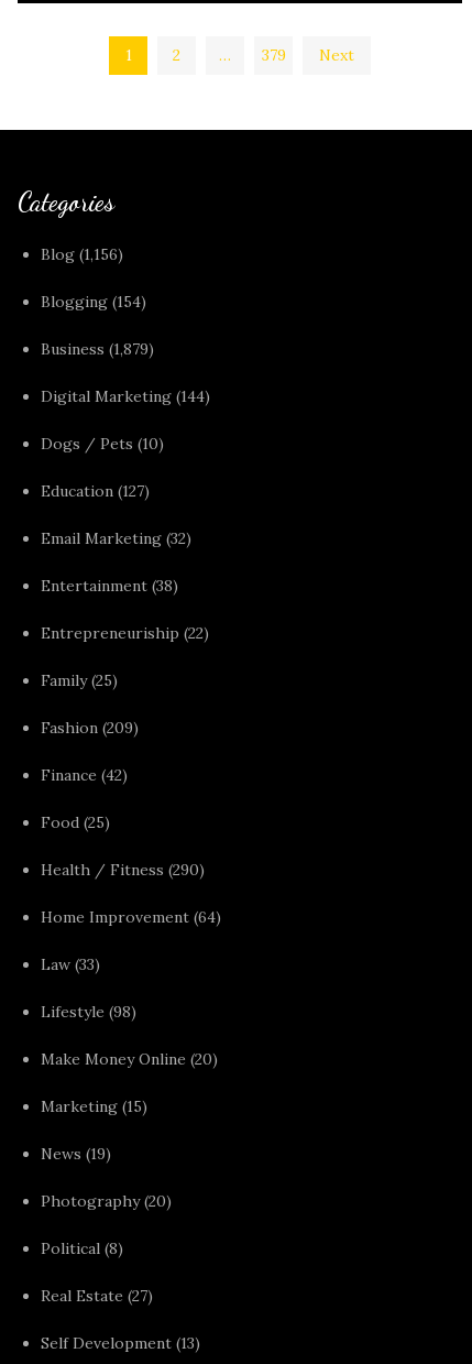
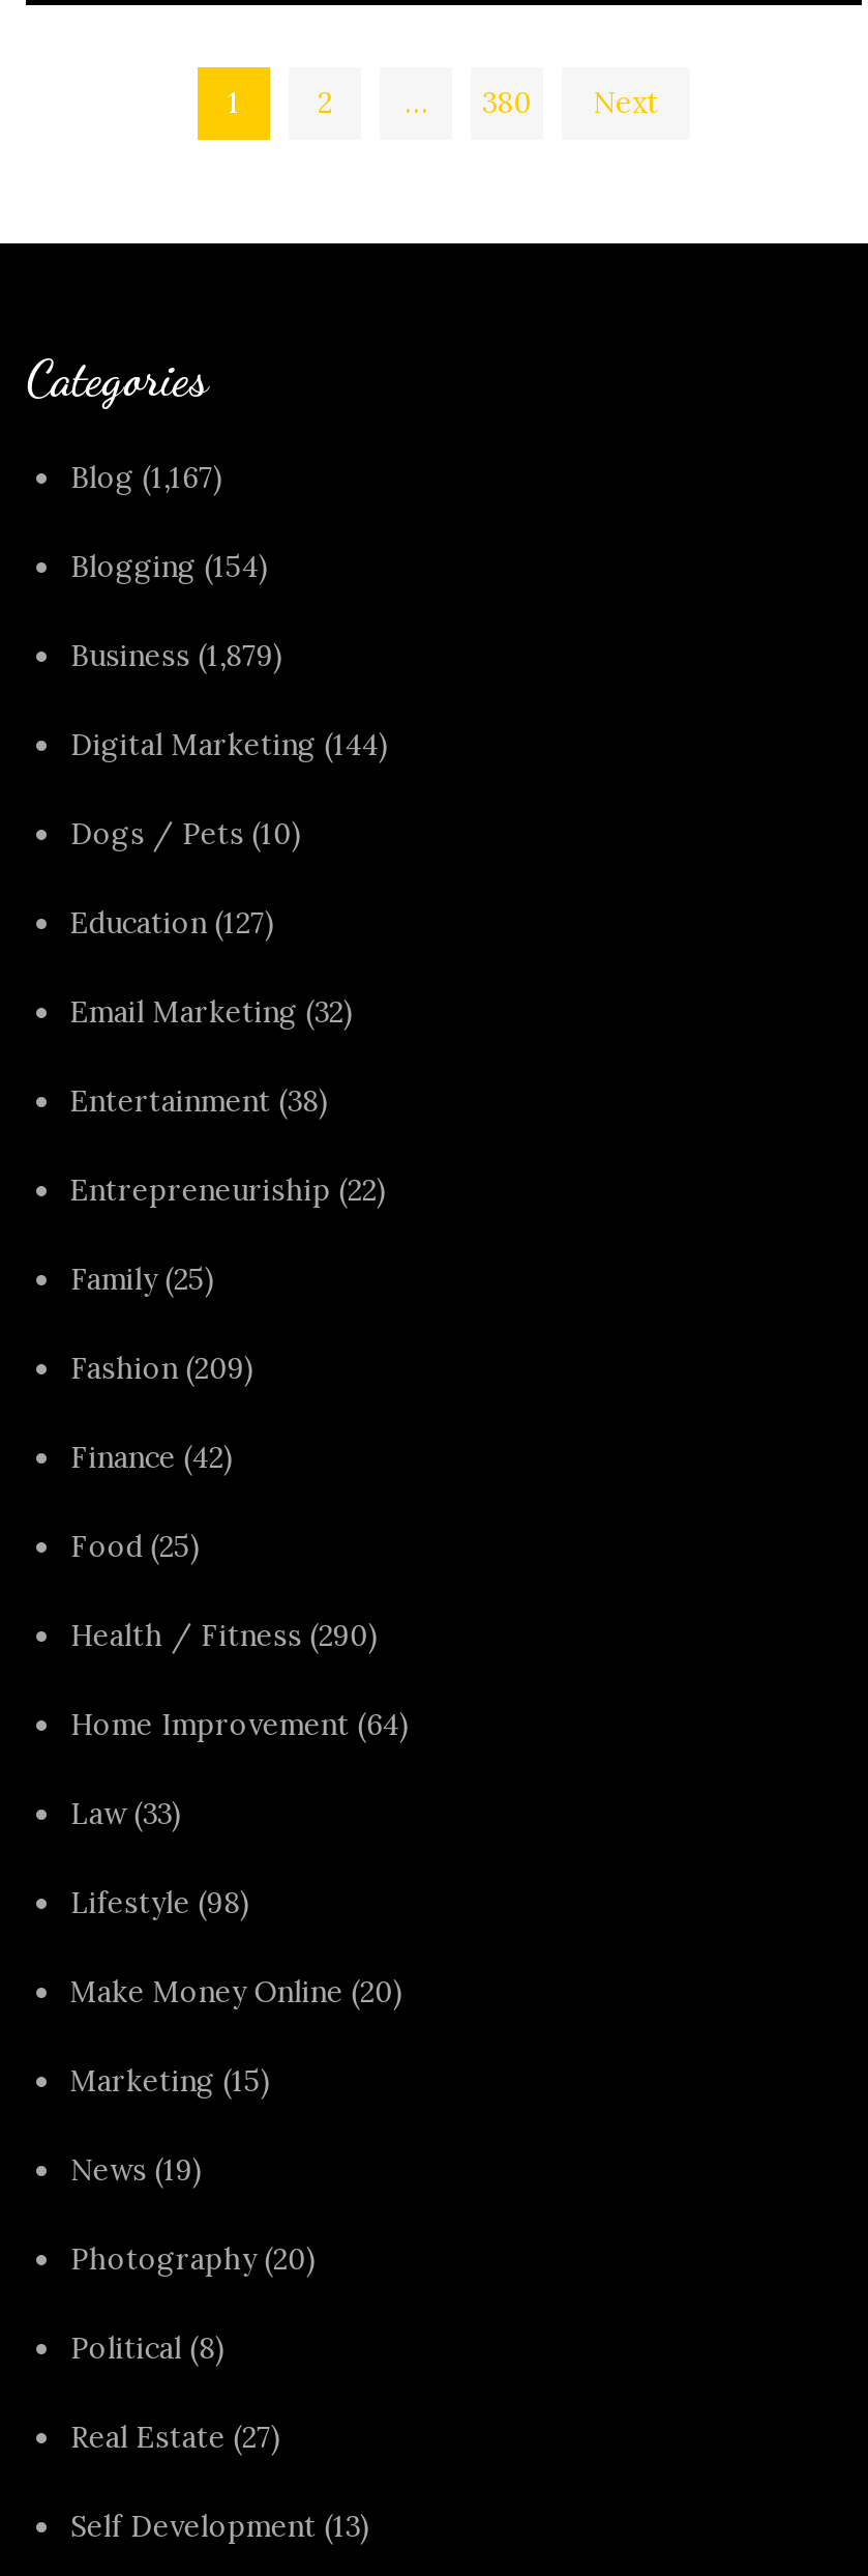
- 379
+ 380

- Blog (1,156)
+ Blog (1,167)
